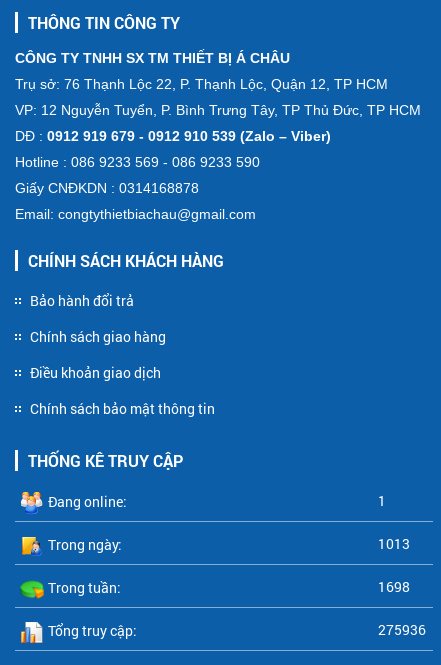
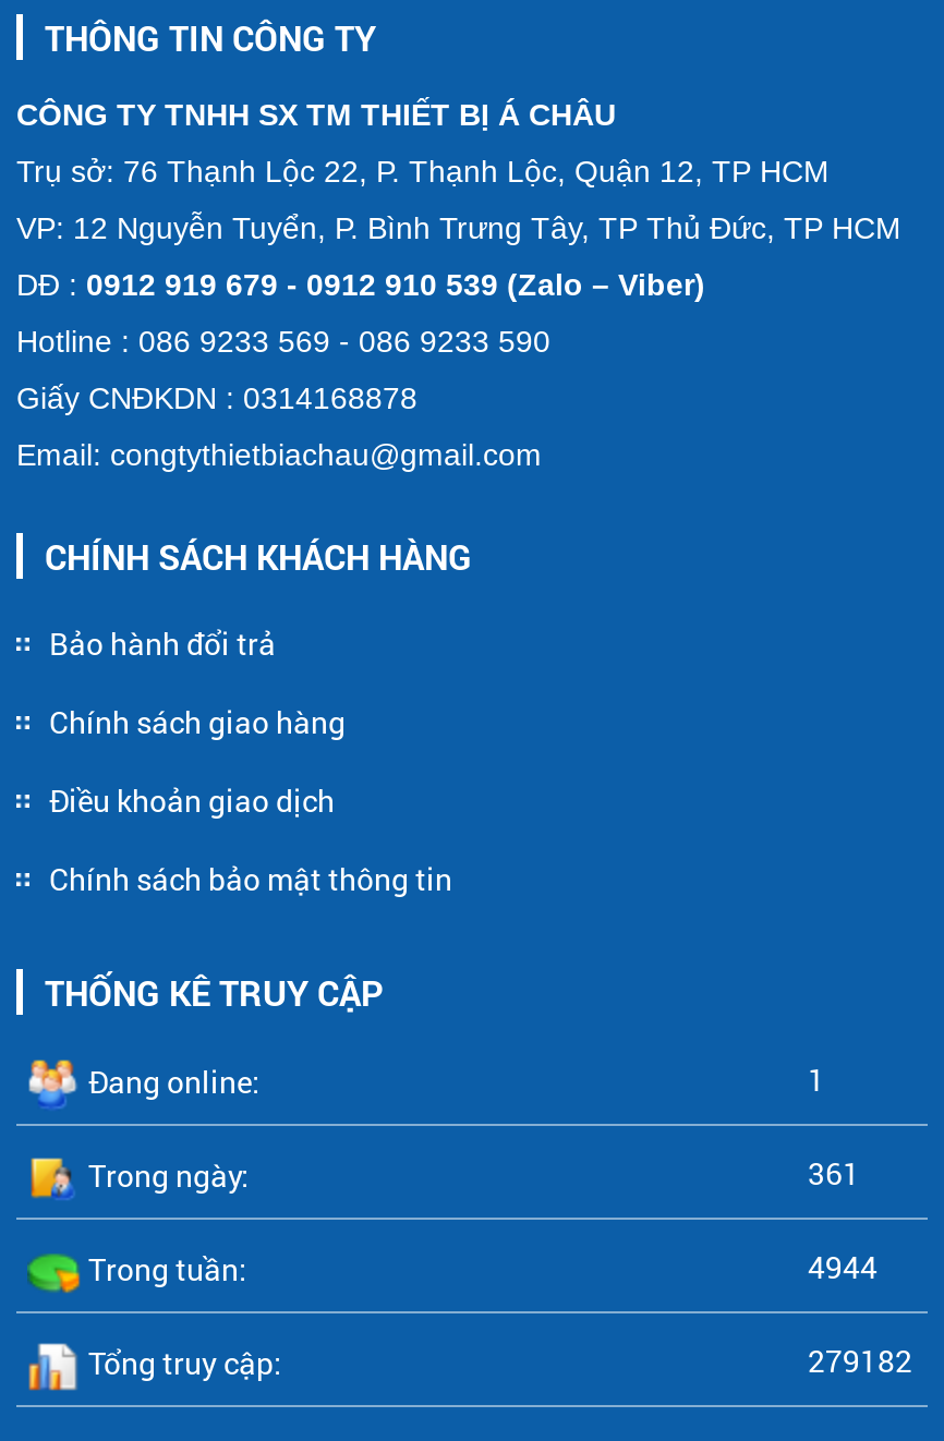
- 1013
+ 361

- 1698
+ 4944

- 275936
+ 279182
